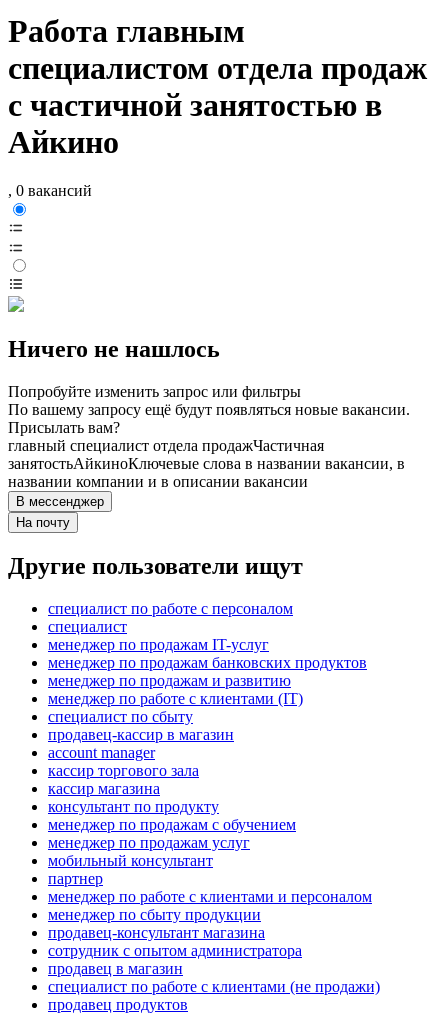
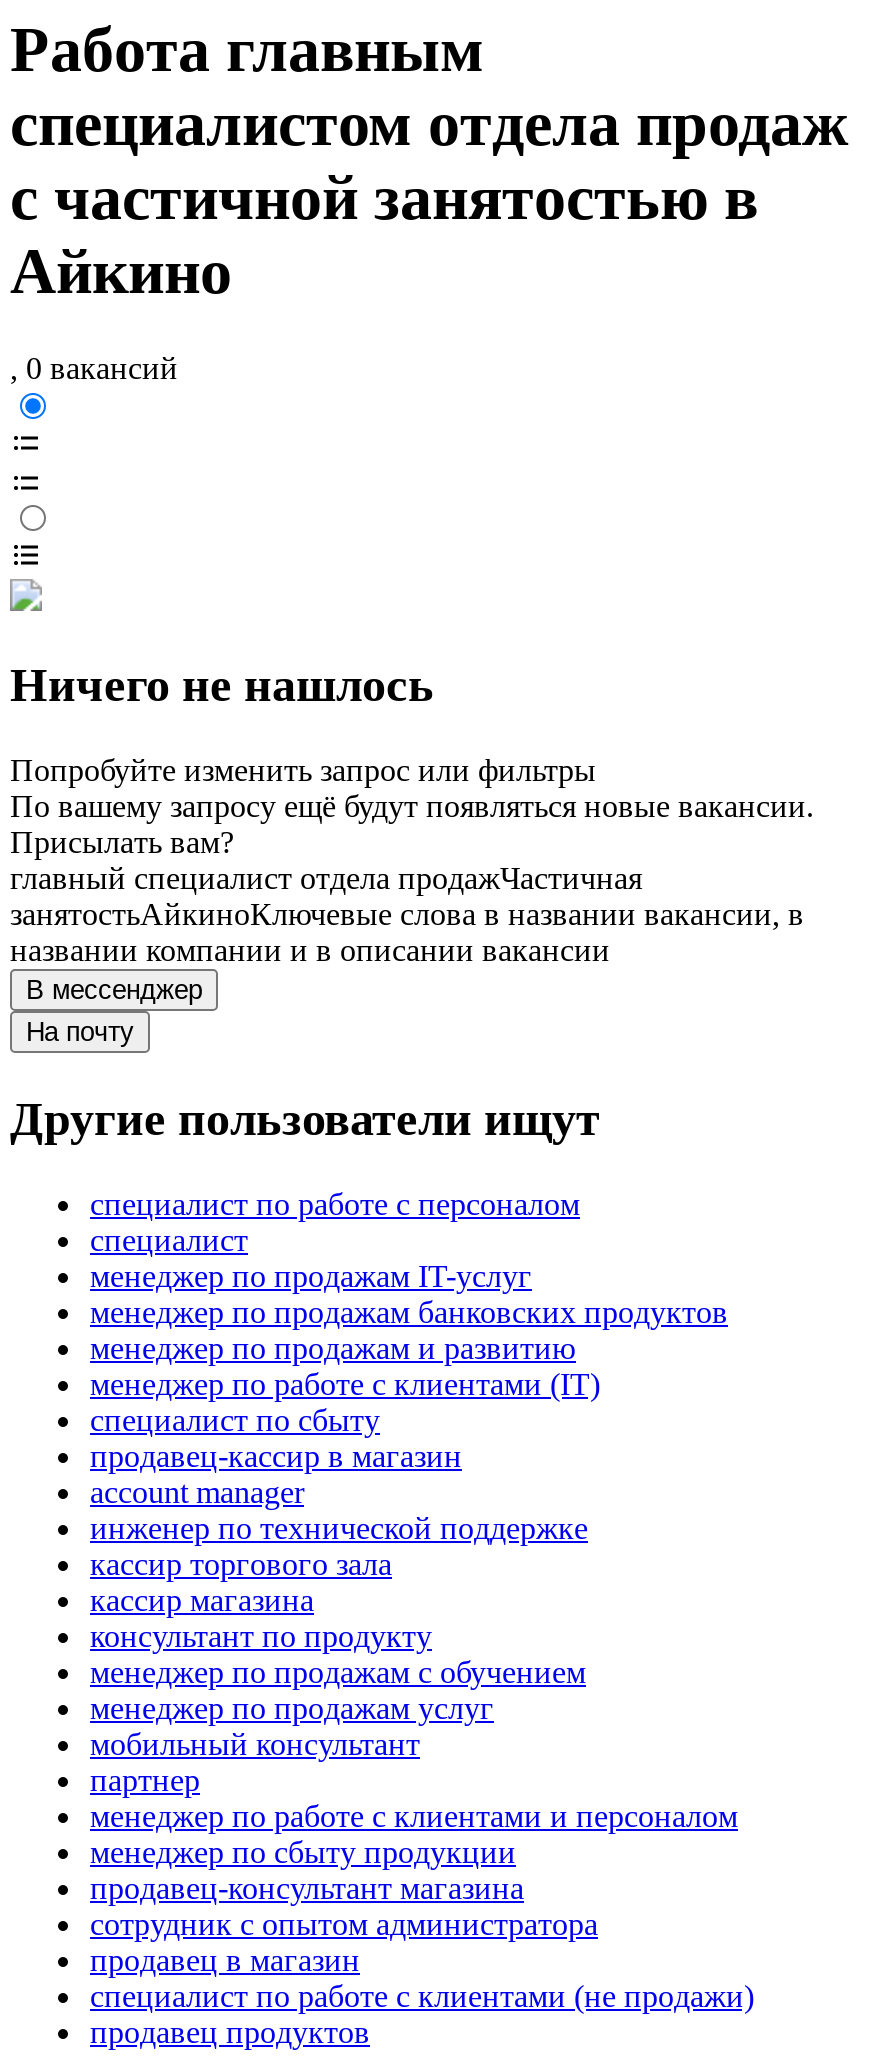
+ инженер по технической поддержке
